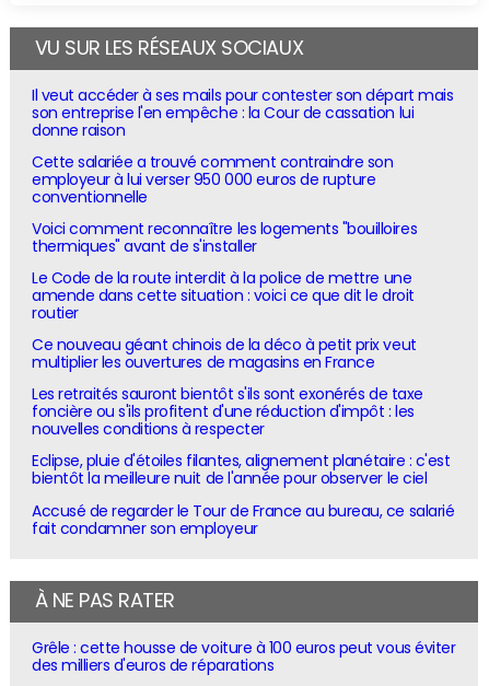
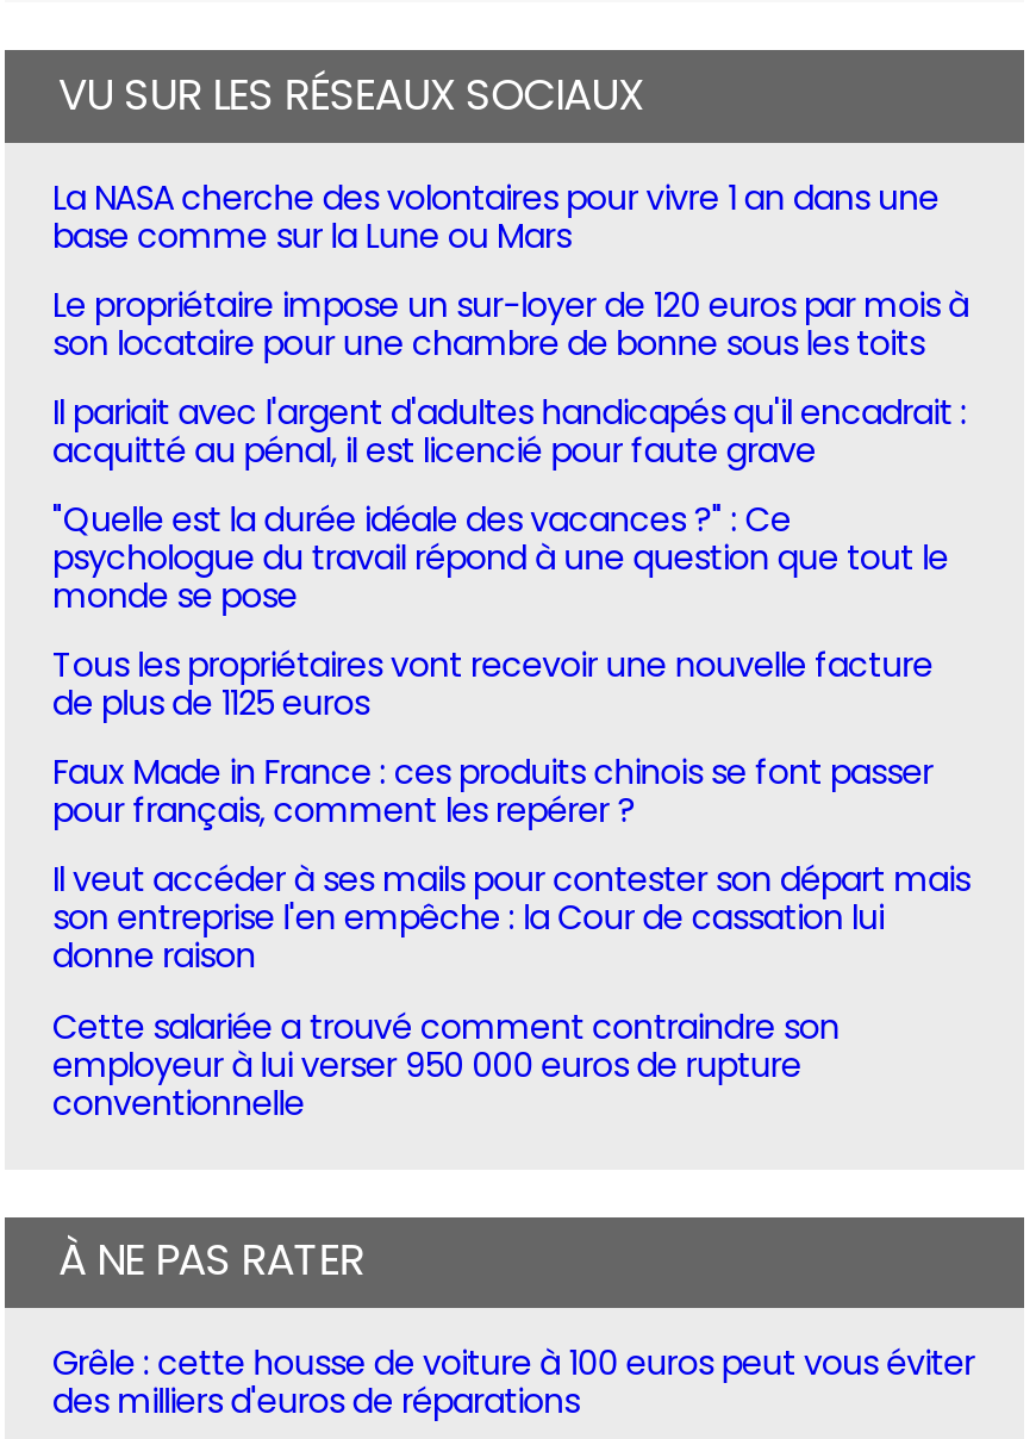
+ La NASA cherche des volontaires pour vivre 1 an dans une
+ base comme sur la Lune ou Mars
+ Le propriétaire impose un sur-loyer de 120 euros par mois à
+ son locataire pour une chambre de bonne sous les toits
+ Il pariait avec l'argent d'adultes handicapés qu'il encadrait :
+ acquitté au pénal, il est licencié pour faute grave
+ "Quelle est la durée idéale des vacances ?" : Ce
+ psychologue du travail répond à une question que tout le
+ monde se pose
+ Tous les propriétaires vont recevoir une nouvelle facture
+ de plus de 1125 euros
+ Faux Made in France : ces produits chinois se font passer
+ pour français, comment les repérer ?

moved down: Il veut accéder à ses mails pour contester son départ mais | son entreprise l'en empêche : la Cour de cassation lui | donne raison | Cette salariée a trouvé comment contraindre son | employeur à lui verser 950 000 euros de rupture | conventionnelle

- Voici comment reconnaître les logements "bouilloires
- thermiques" avant de s'installer
- Le Code de la route interdit à la police de mettre une
- amende dans cette situation : voici ce que dit le droit
- routier
- Ce nouveau géant chinois de la déco à petit prix veut
- multiplier les ouvertures de magasins en France
- Les retraités sauront bientôt s'ils sont exonérés de taxe
- foncière ou s'ils profitent d'une réduction d'impôt : les
- nouvelles conditions à respecter
- Eclipse, pluie d'étoiles filantes, alignement planétaire : c'est
- bientôt la meilleure nuit de l'année pour observer le ciel
- Accusé de regarder le Tour de France au bureau, ce salarié
- fait condamner son employeur
